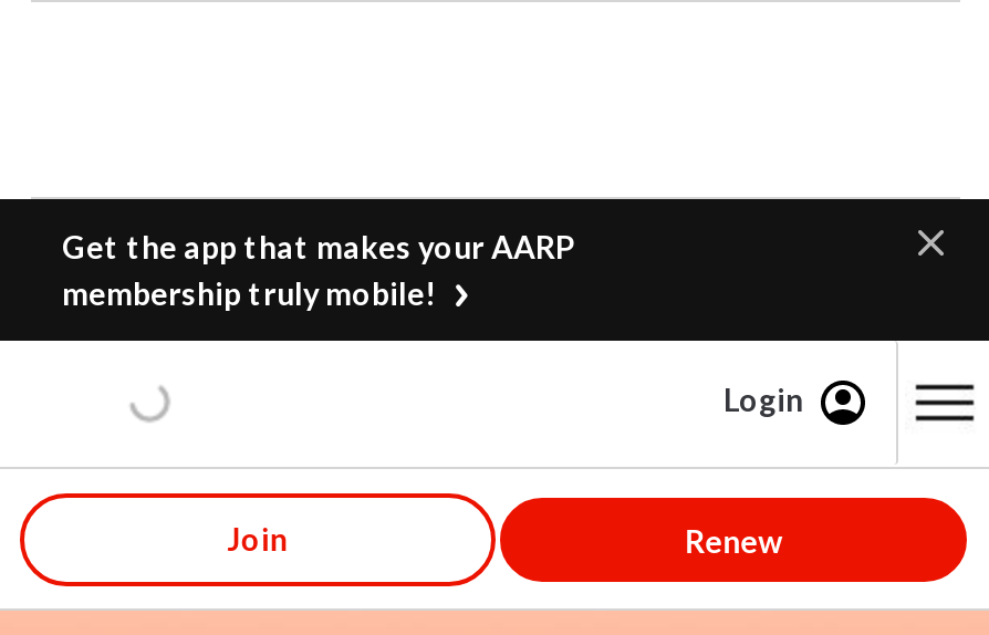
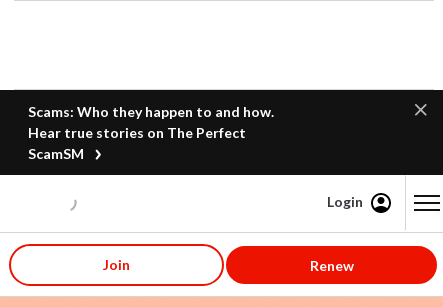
- Get the app that makes your AARP
- membership truly mobile!
+ Scams: Who they happen to and how.
+ Hear true stories on The Perfect
+ ScamSM
